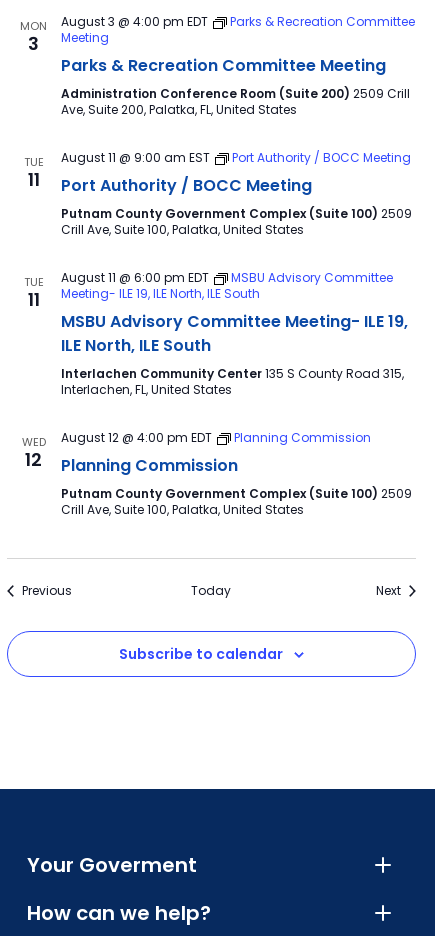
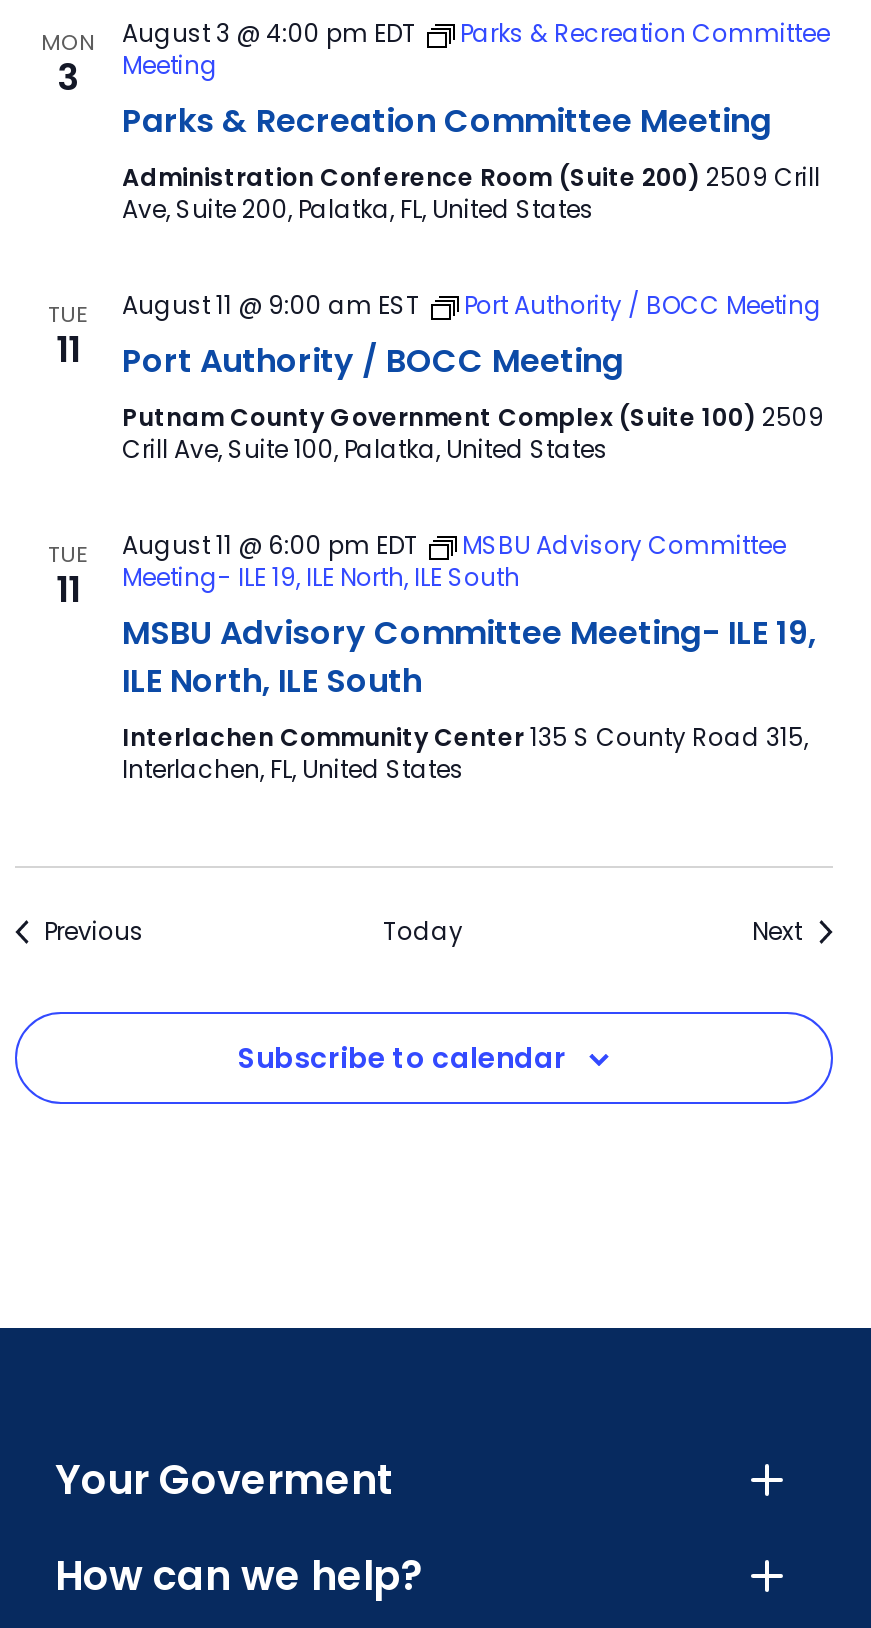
- WED
- 12

- August 12 @ 4:00 pm EDT
- Planning Commission
- Planning Commission
- Putnam County Government Complex (Suite 100) 2509
- Crill Ave, Suite 100, Palatka, United States
